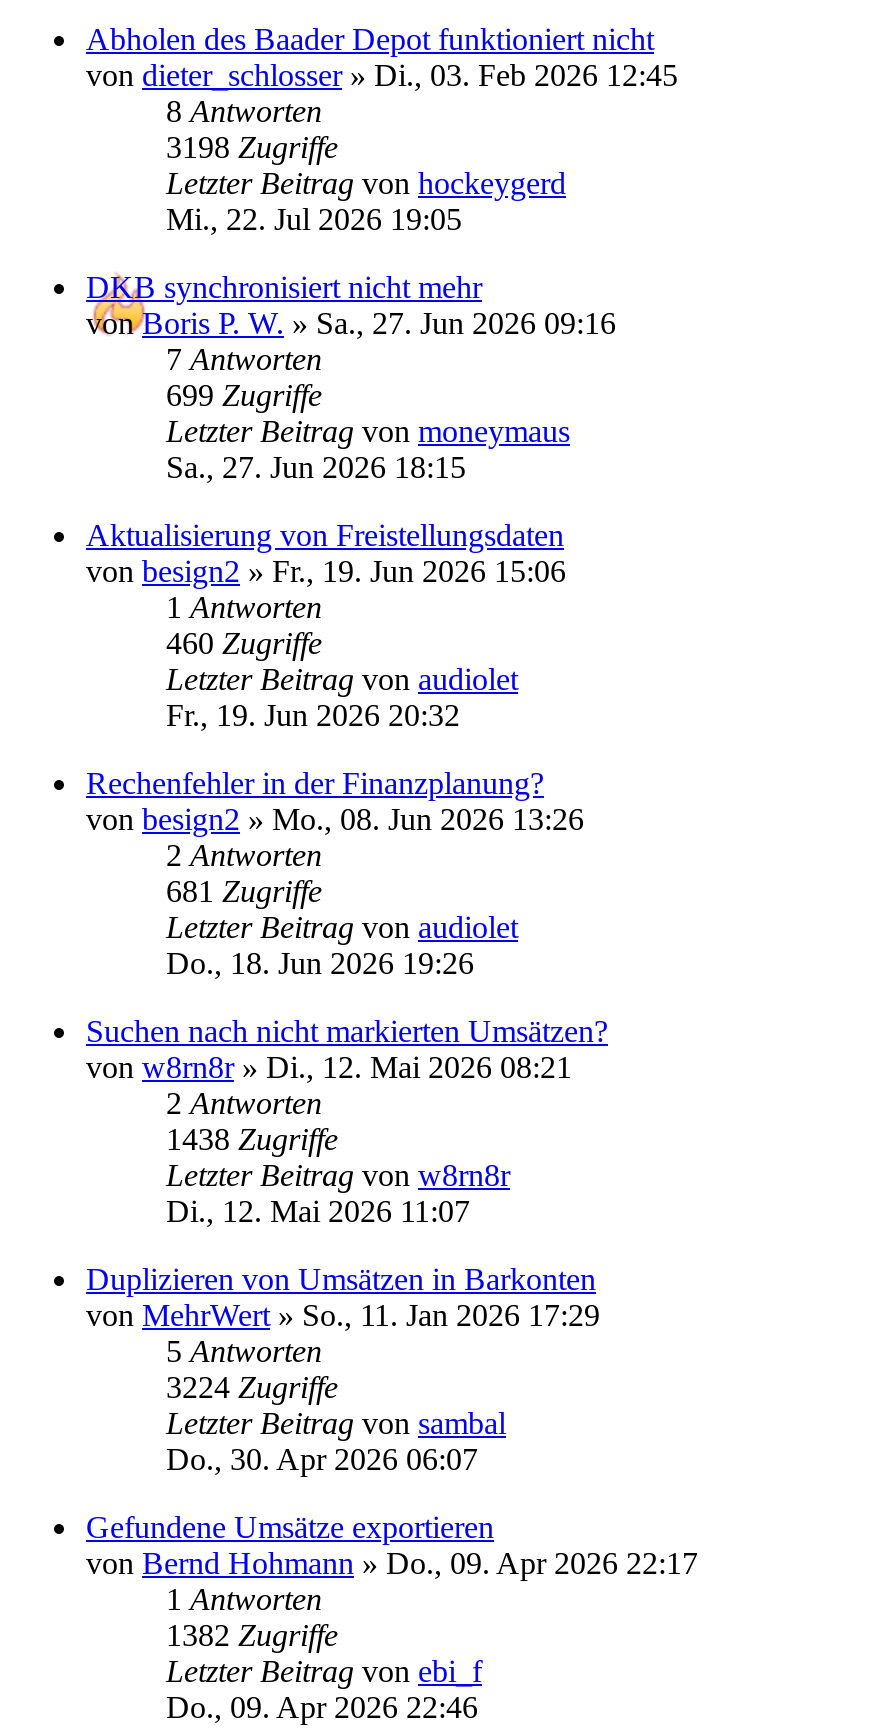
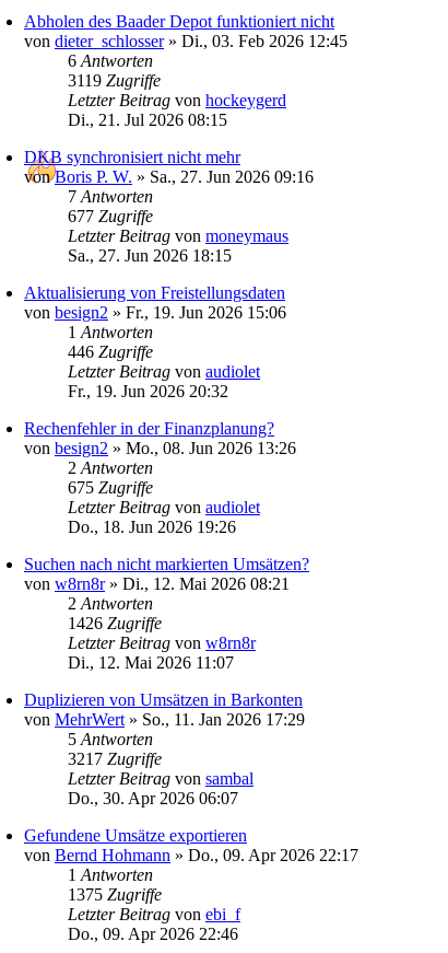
- 8 Antworten
+ 6 Antworten

- 3198 Zugriffe
+ 3119 Zugriffe

- Mi., 22. Jul 2026 19:05
+ Di., 21. Jul 2026 08:15

- 699 Zugriffe
+ 677 Zugriffe

- 460 Zugriffe
+ 446 Zugriffe

- 681 Zugriffe
+ 675 Zugriffe

- 1438 Zugriffe
+ 1426 Zugriffe

- 3224 Zugriffe
+ 3217 Zugriffe

- 1382 Zugriffe
+ 1375 Zugriffe
